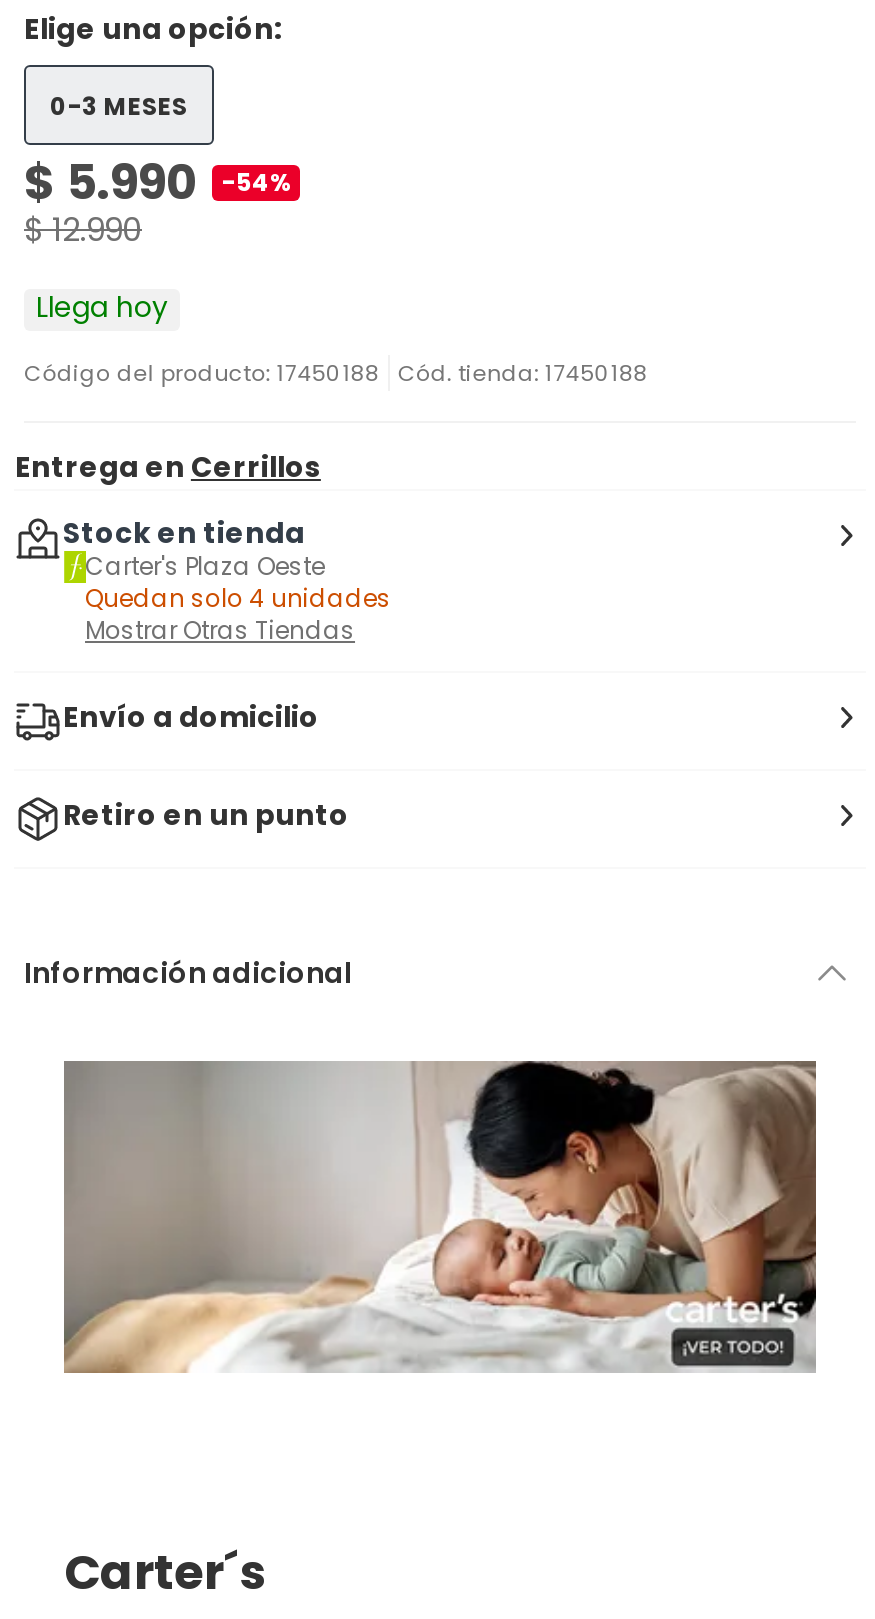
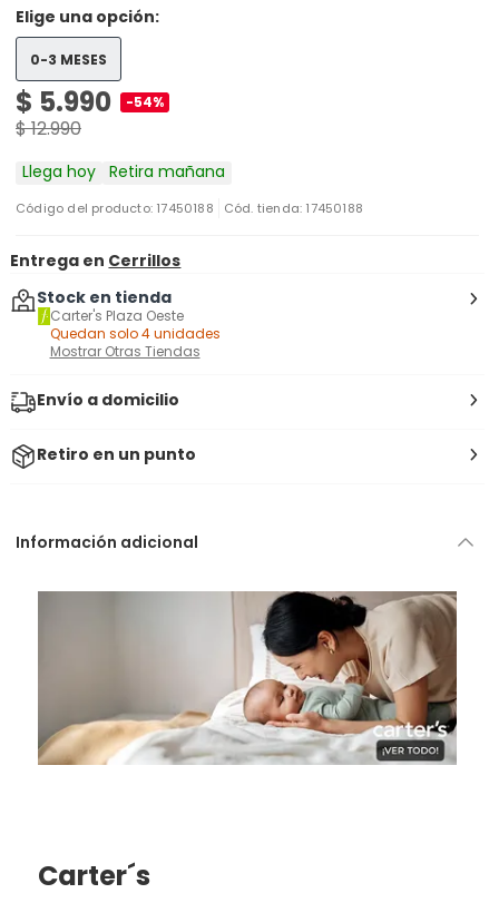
- Llega hoy
+ Llega hoy Retira mañana
